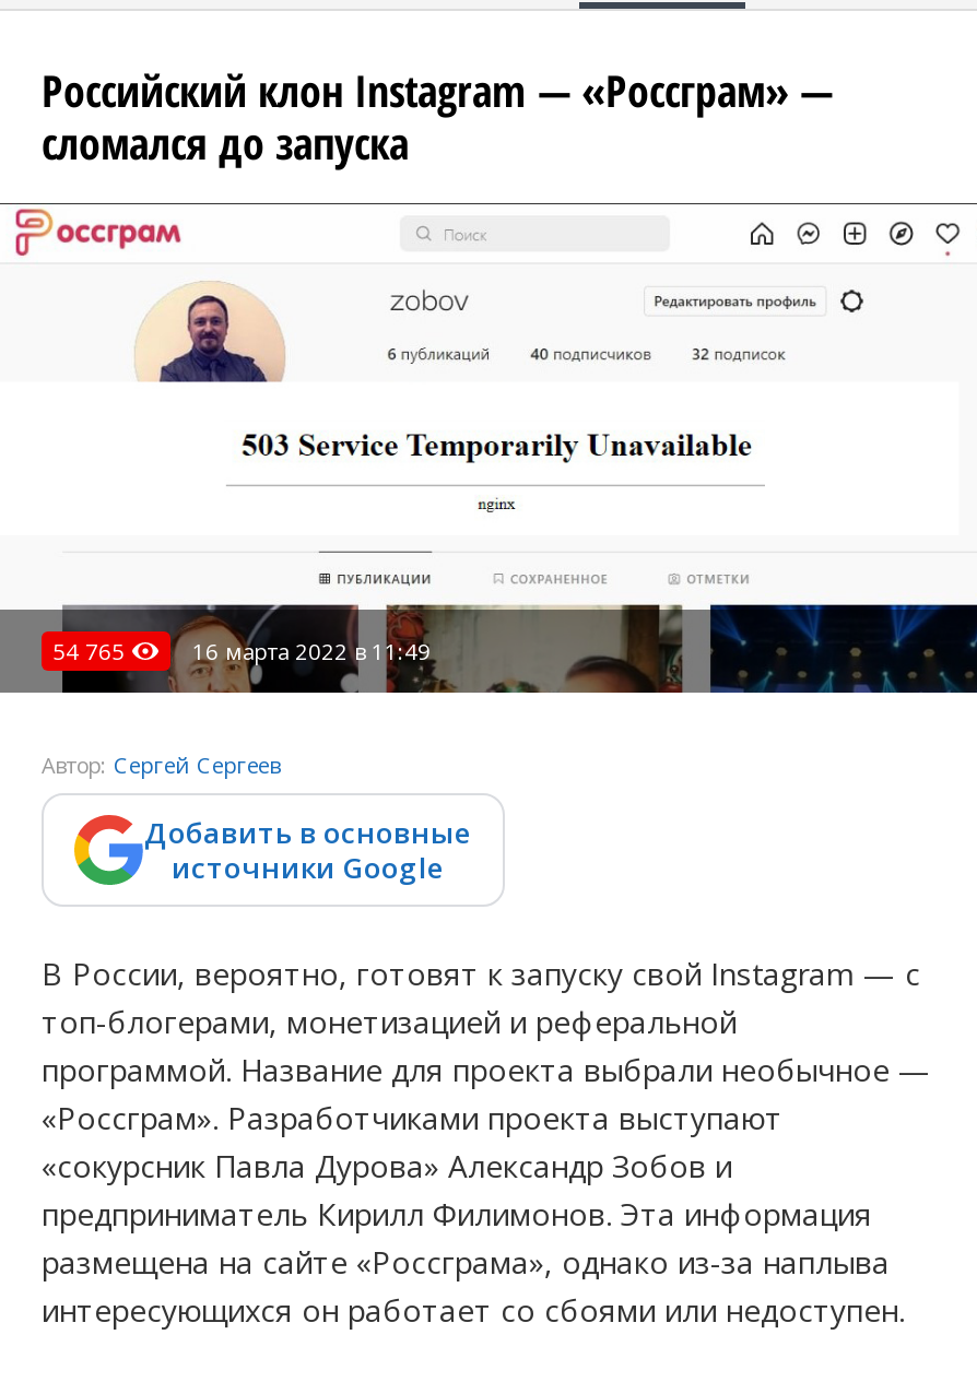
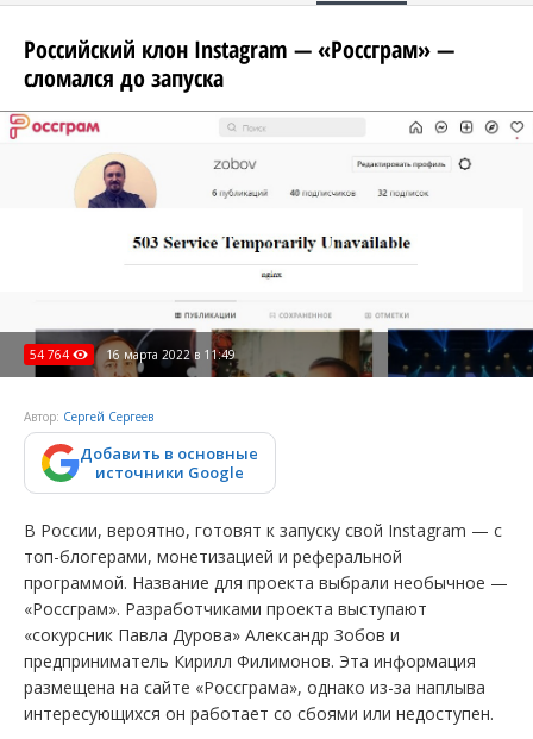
- 54 765
+ 54 764
